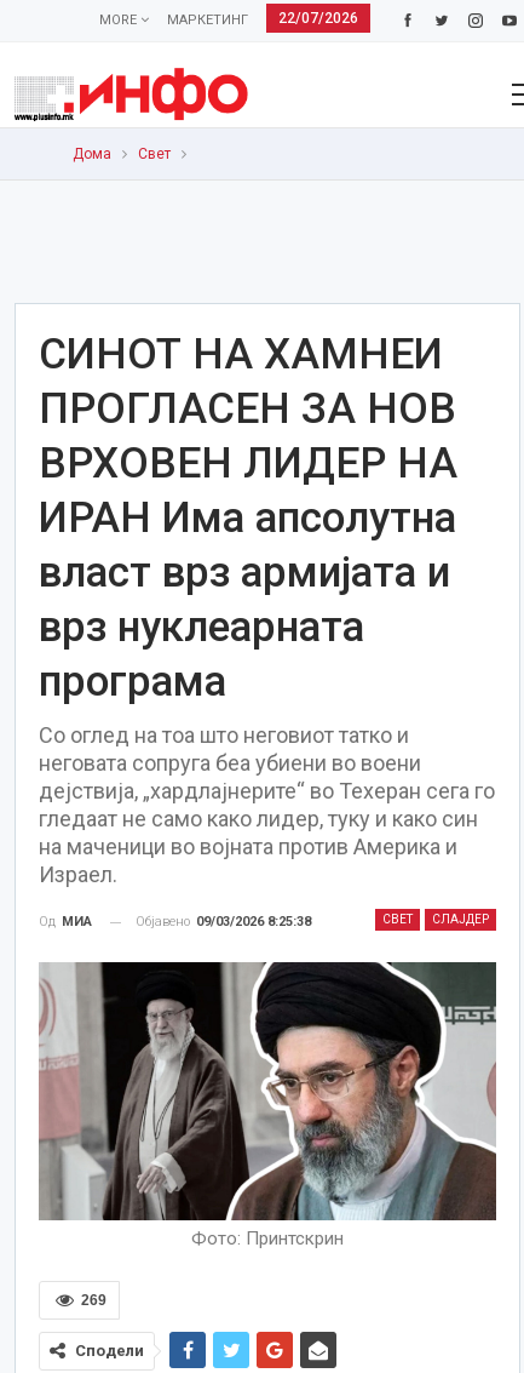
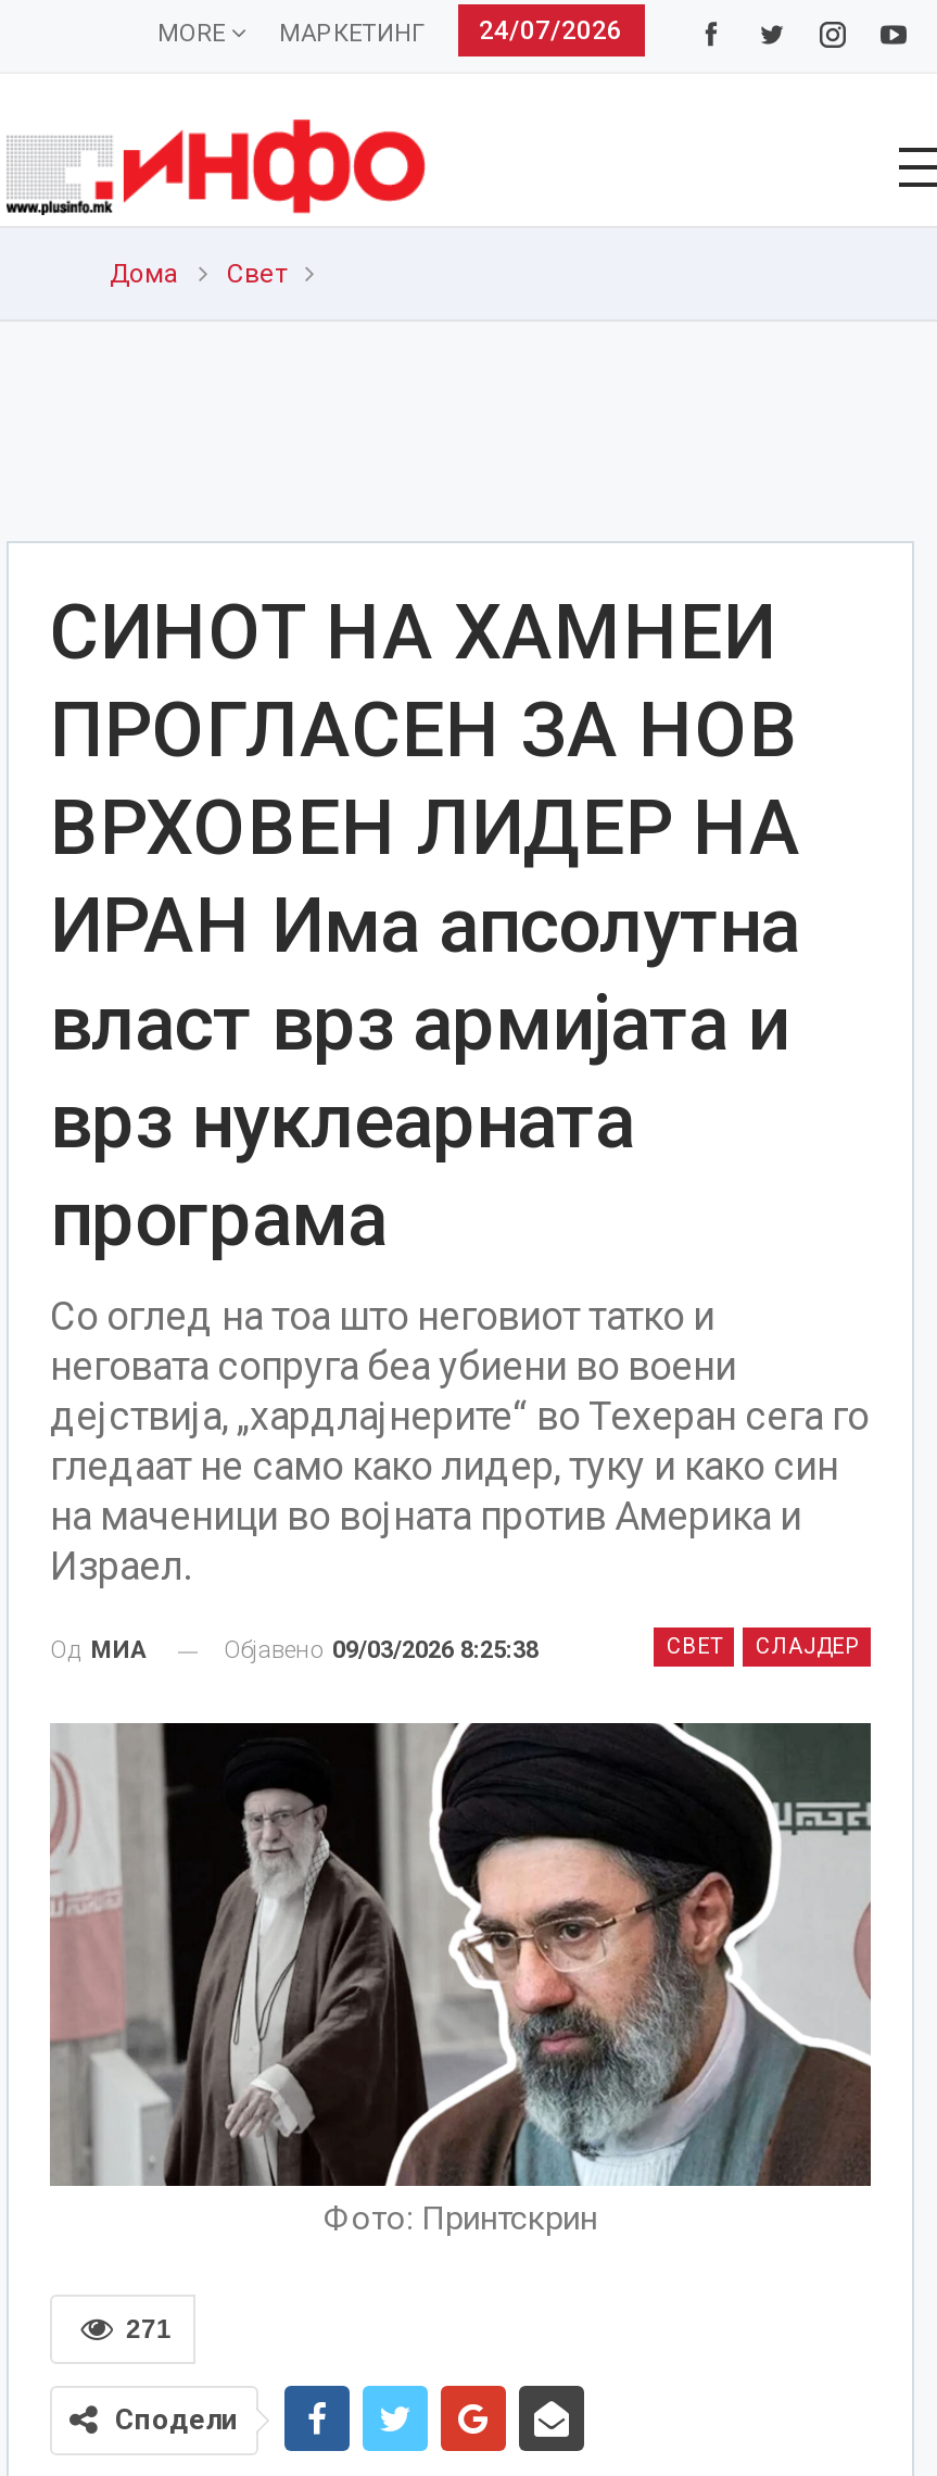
- MORE МАРКЕТИНГ 22/07/2026
+ MORE МАРКЕТИНГ 24/07/2026

- 269
+ 271
